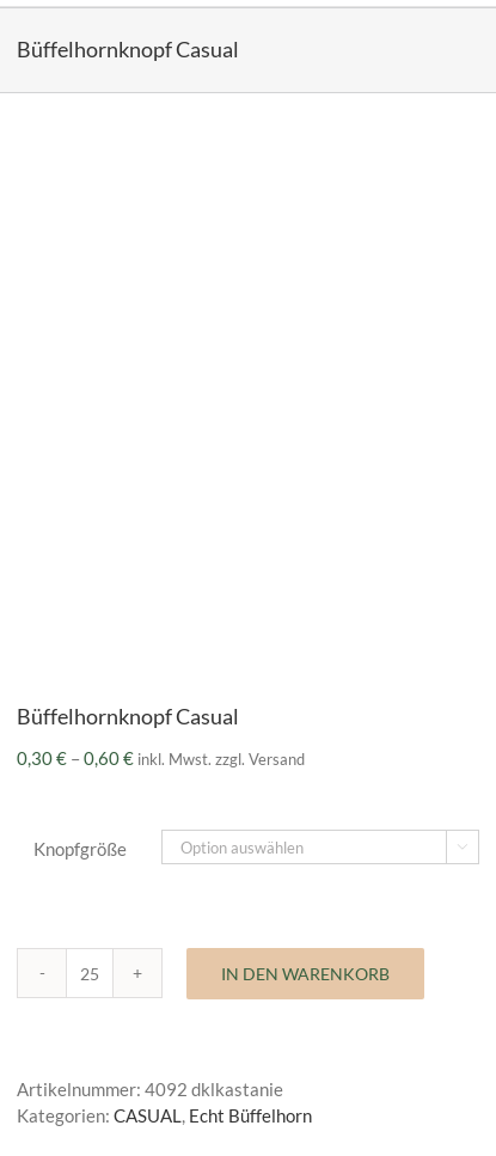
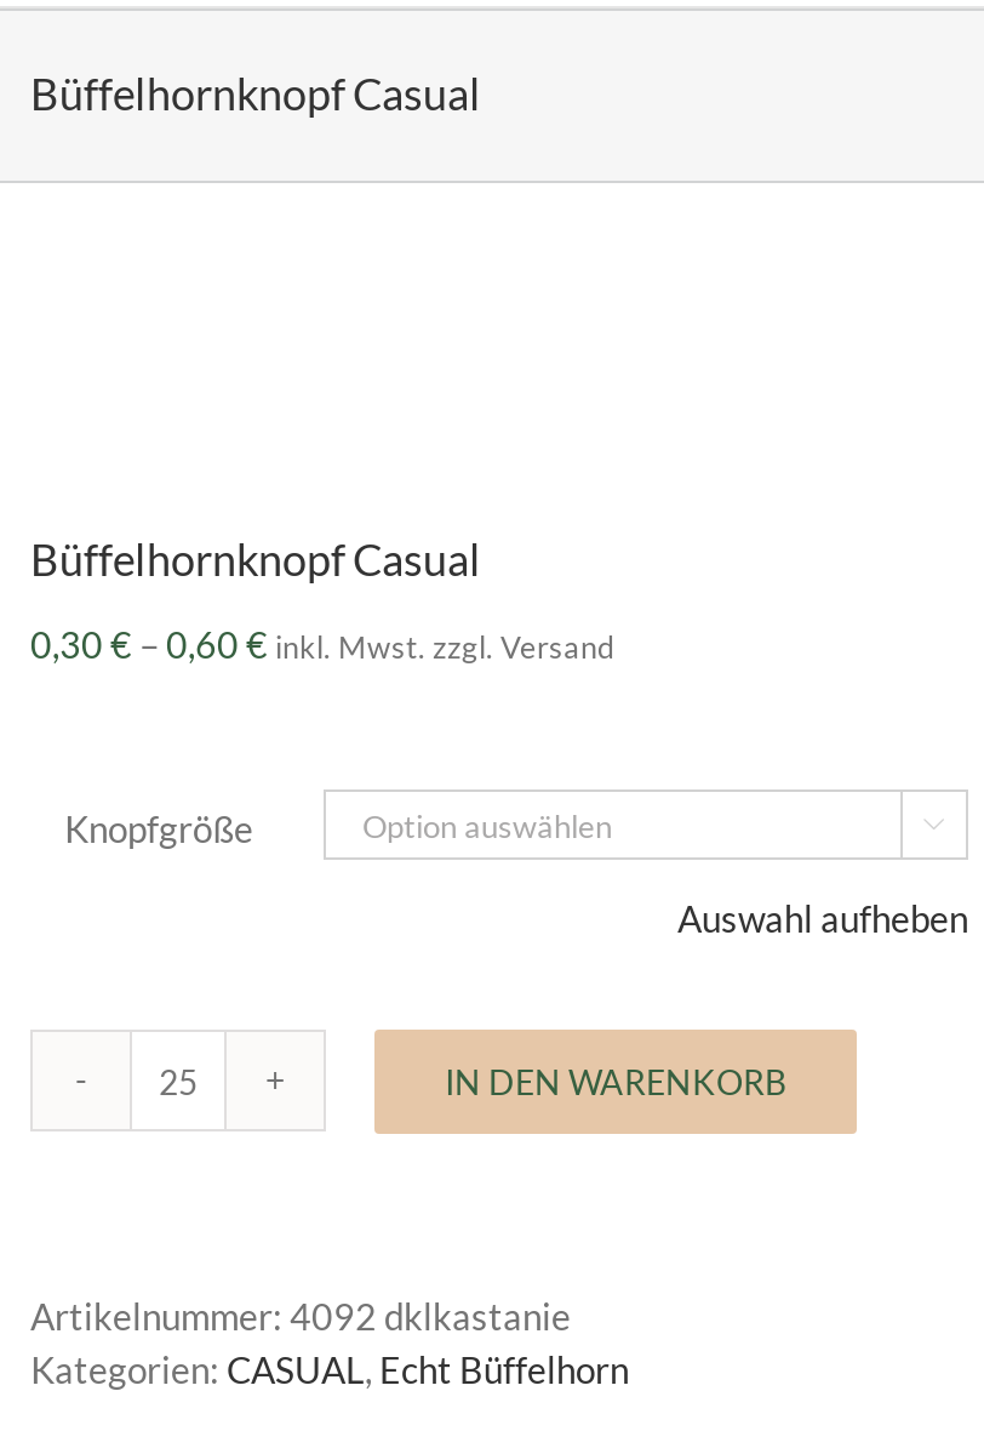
+ Auswahl aufheben
